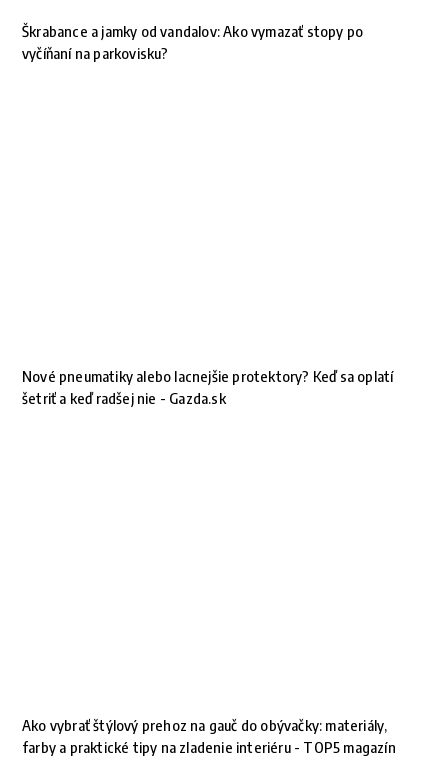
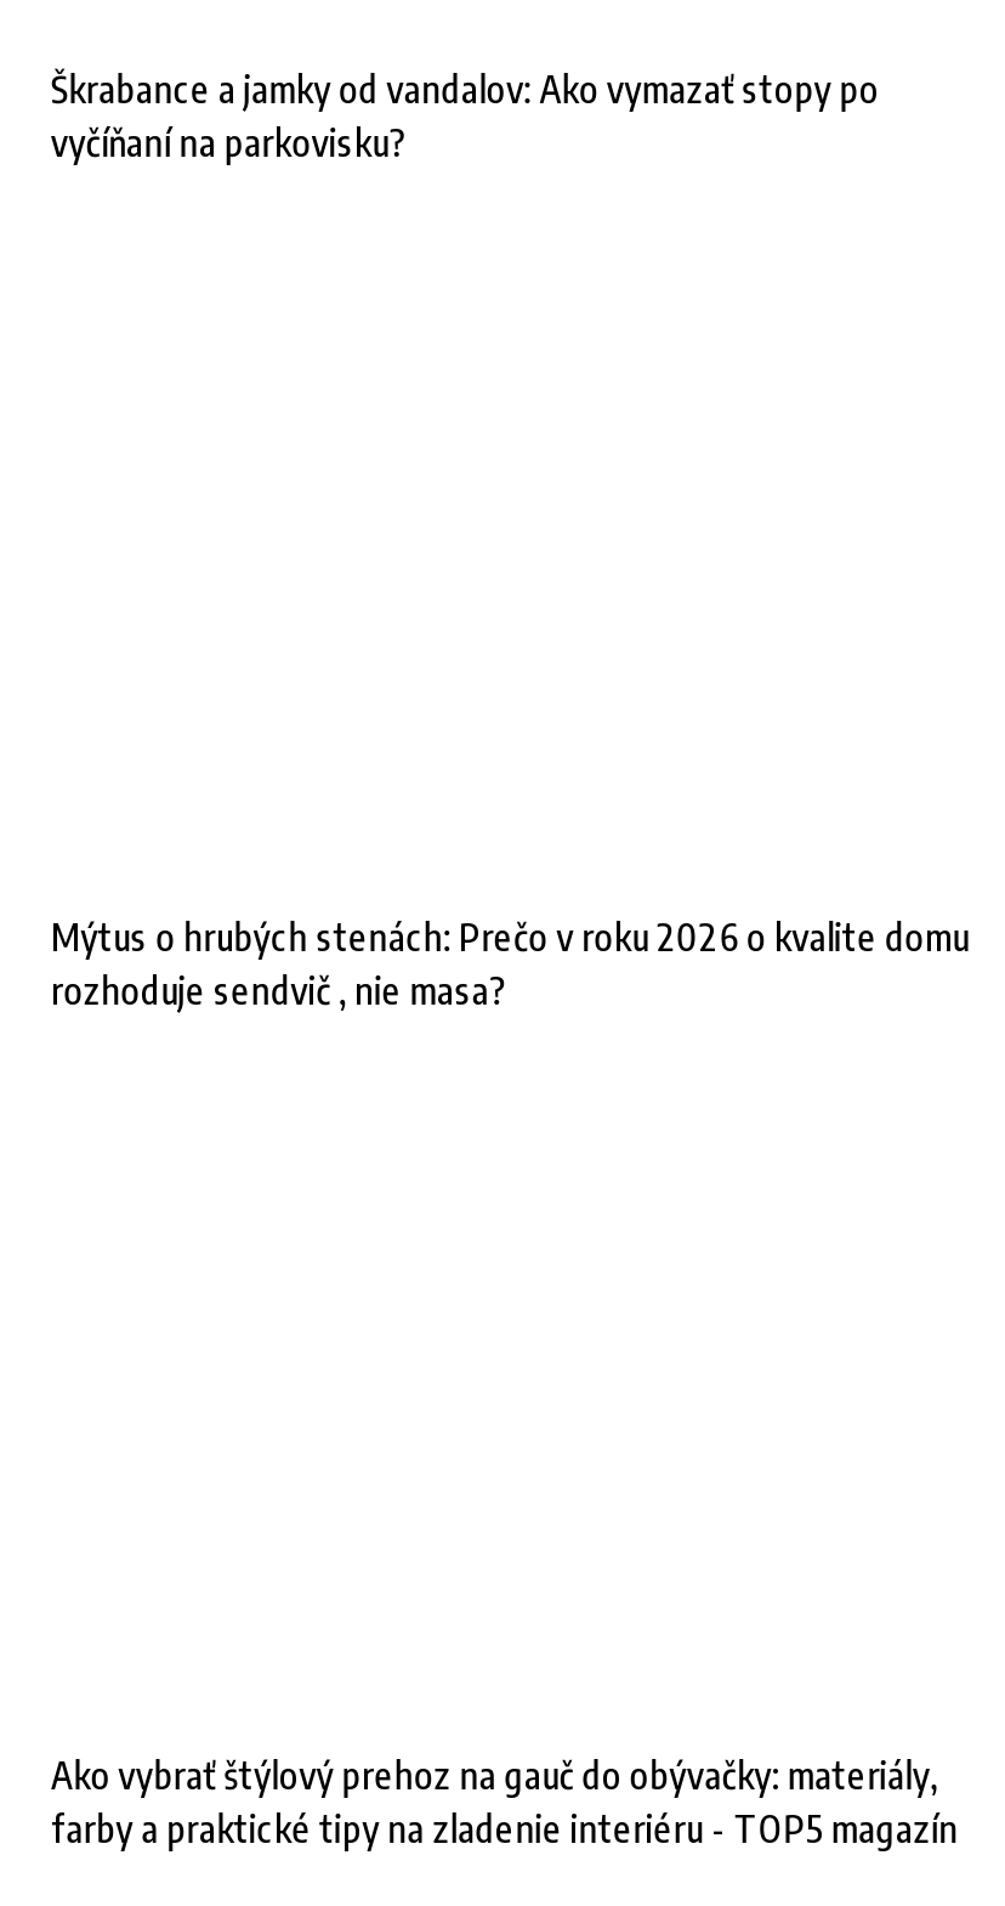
- Nové pneumatiky alebo lacnejšie protektory? Keď sa oplatí
- šetriť a keď radšej nie - Gazda.sk
+ Mýtus o hrubých stenách: Prečo v roku 2026 o kvalite domu
+ rozhoduje sendvič , nie masa?
